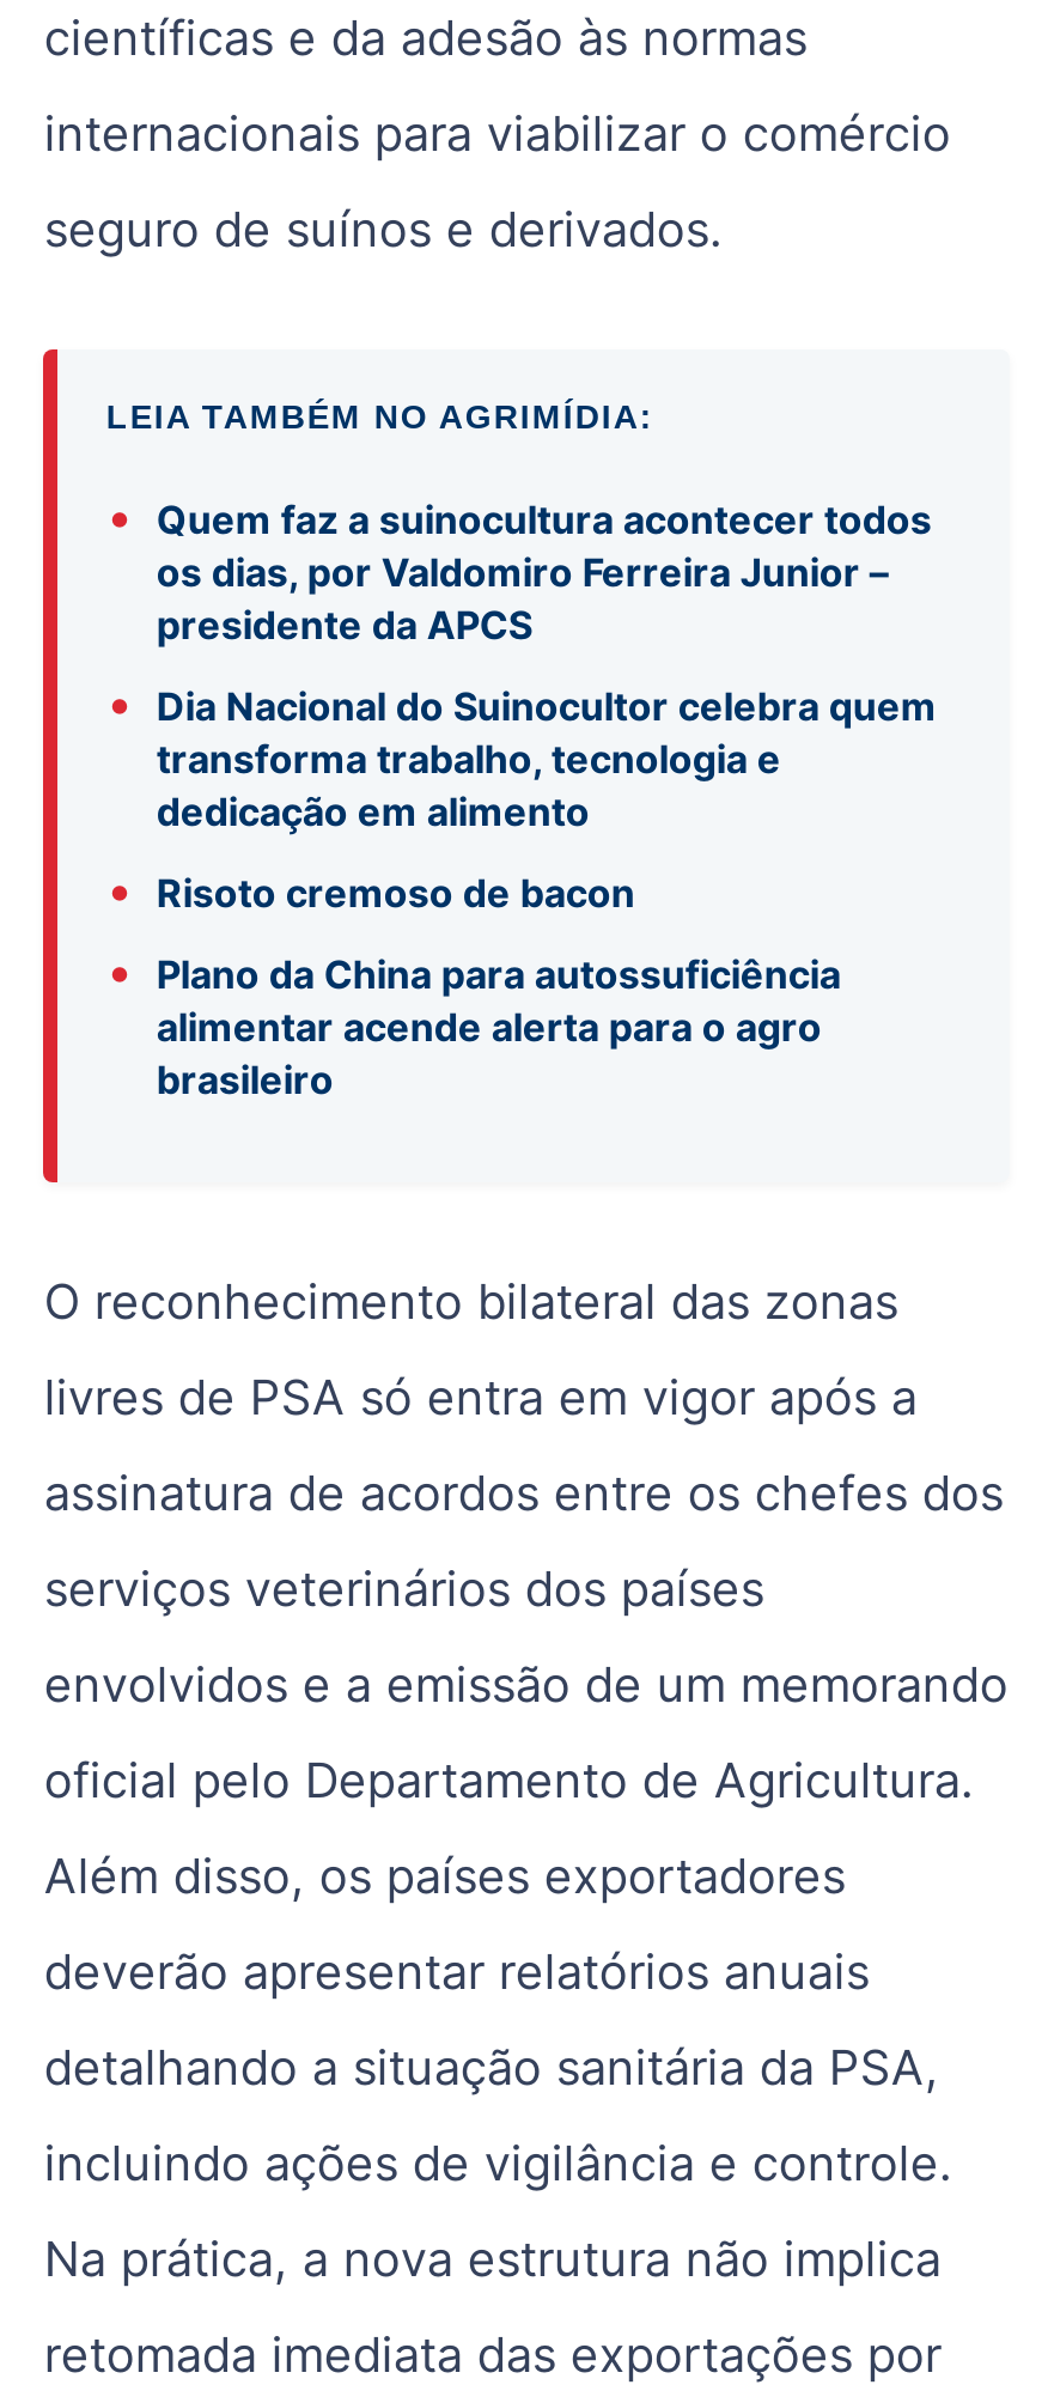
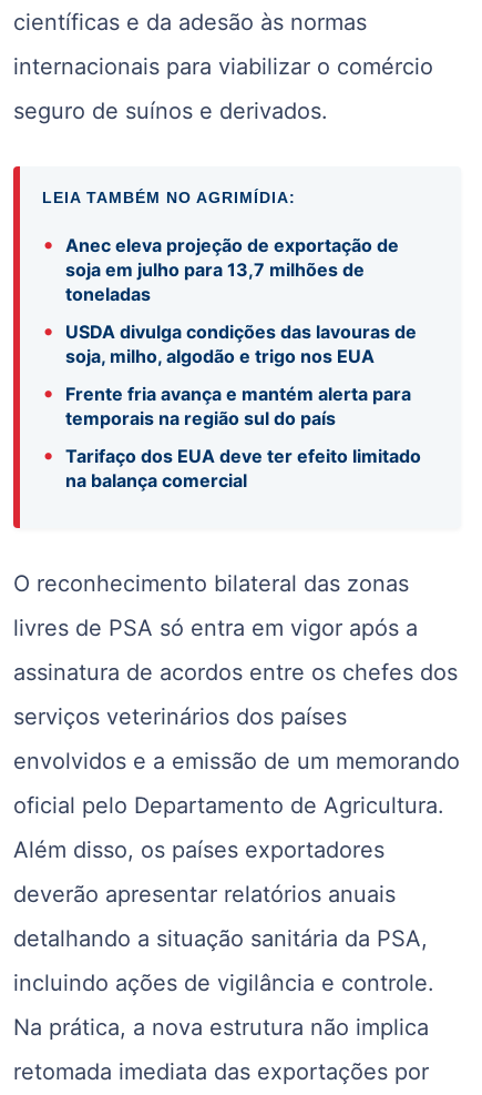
- • Quem faz a suinocultura acontecer todos
- os dias, por Valdomiro Ferreira Junior –
- presidente da APCS
- • Dia Nacional do Suinocultor celebra quem
- transforma trabalho, tecnologia e
- dedicação em alimento
- • Risoto cremoso de bacon
- • Plano da China para autossuficiência
- alimentar acende alerta para o agro
- brasileiro
+ • Anec eleva projeção de exportação de
+ soja em julho para 13,7 milhões de
+ toneladas
+ • USDA divulga condições das lavouras de
+ soja, milho, algodão e trigo nos EUA
+ • Frente fria avança e mantém alerta para
+ temporais na região sul do país
+ • Tarifaço dos EUA deve ter efeito limitado
+ na balança comercial
